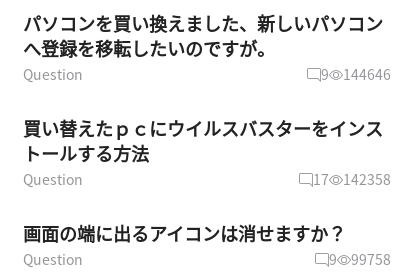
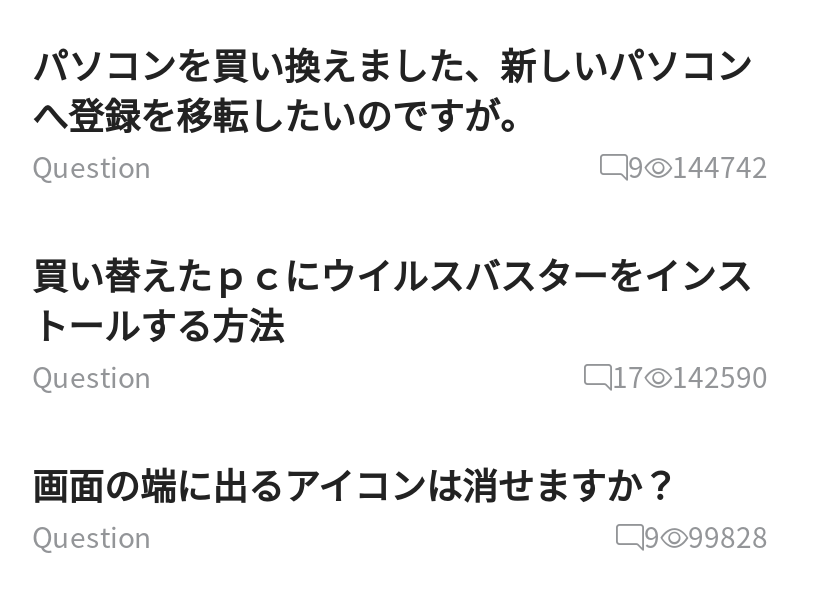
- 9 144646
+ 9 144742

- 17 142358
+ 17 142590

- 9 99758
+ 9 99828
